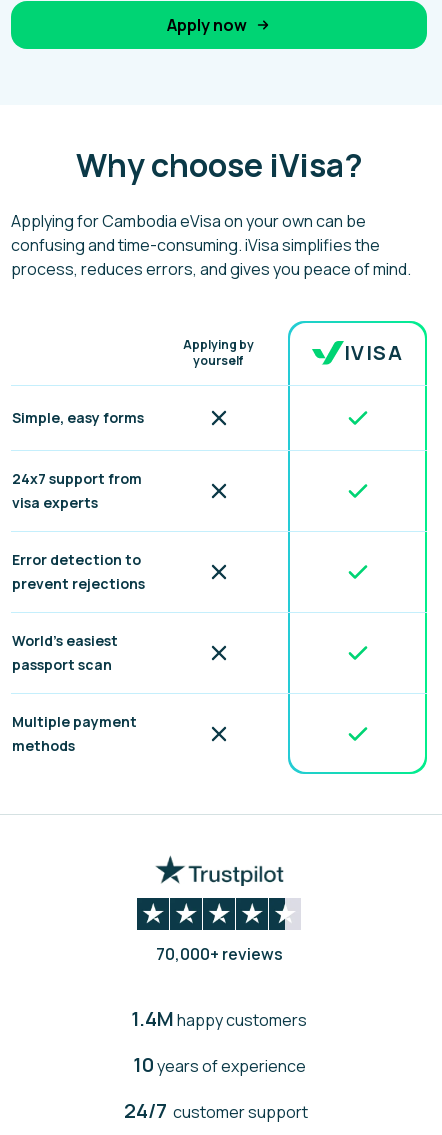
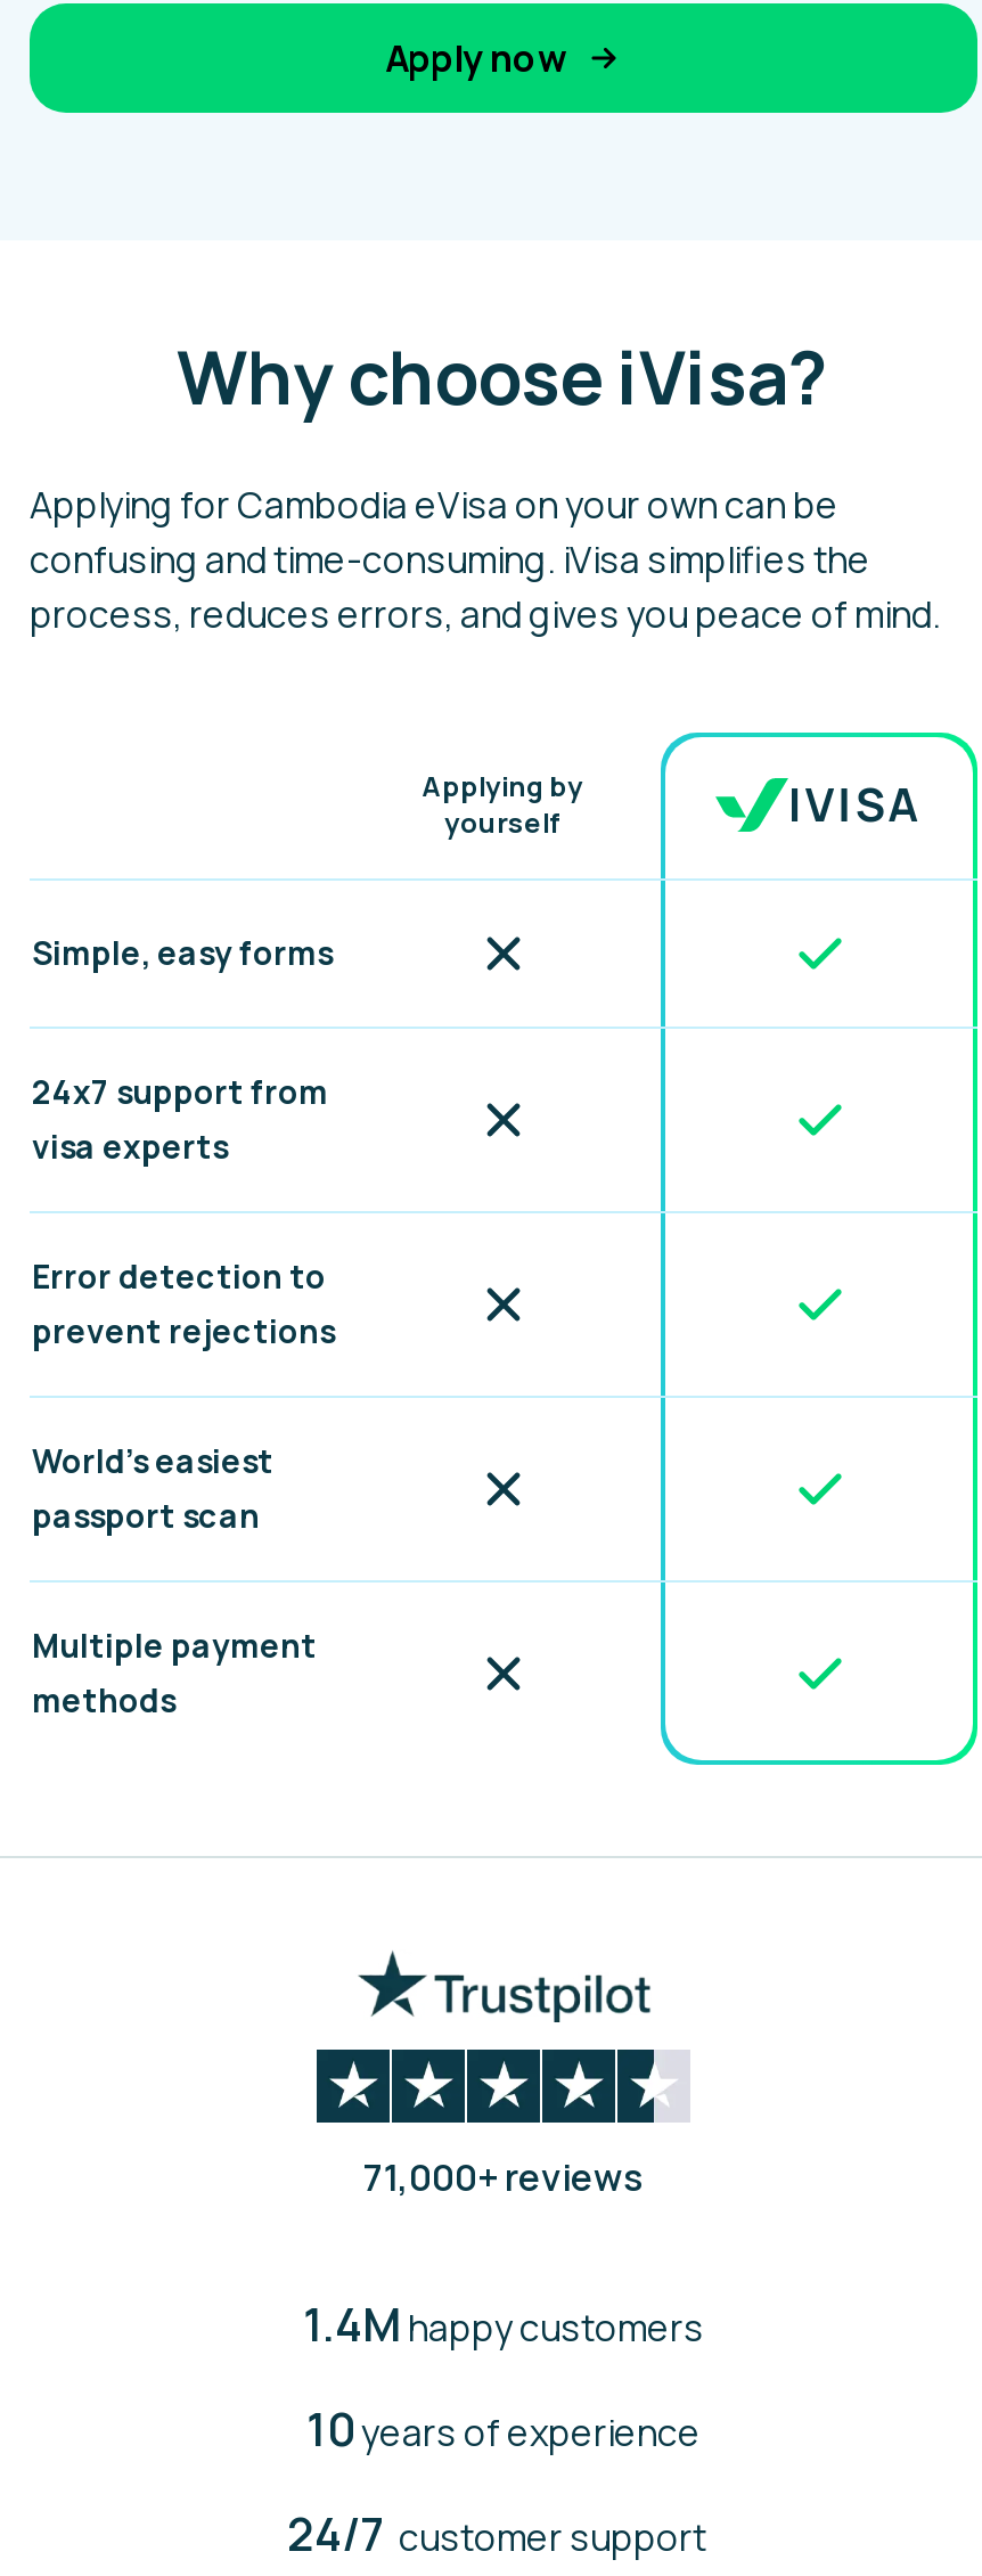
- 70,000+ reviews
+ 71,000+ reviews
